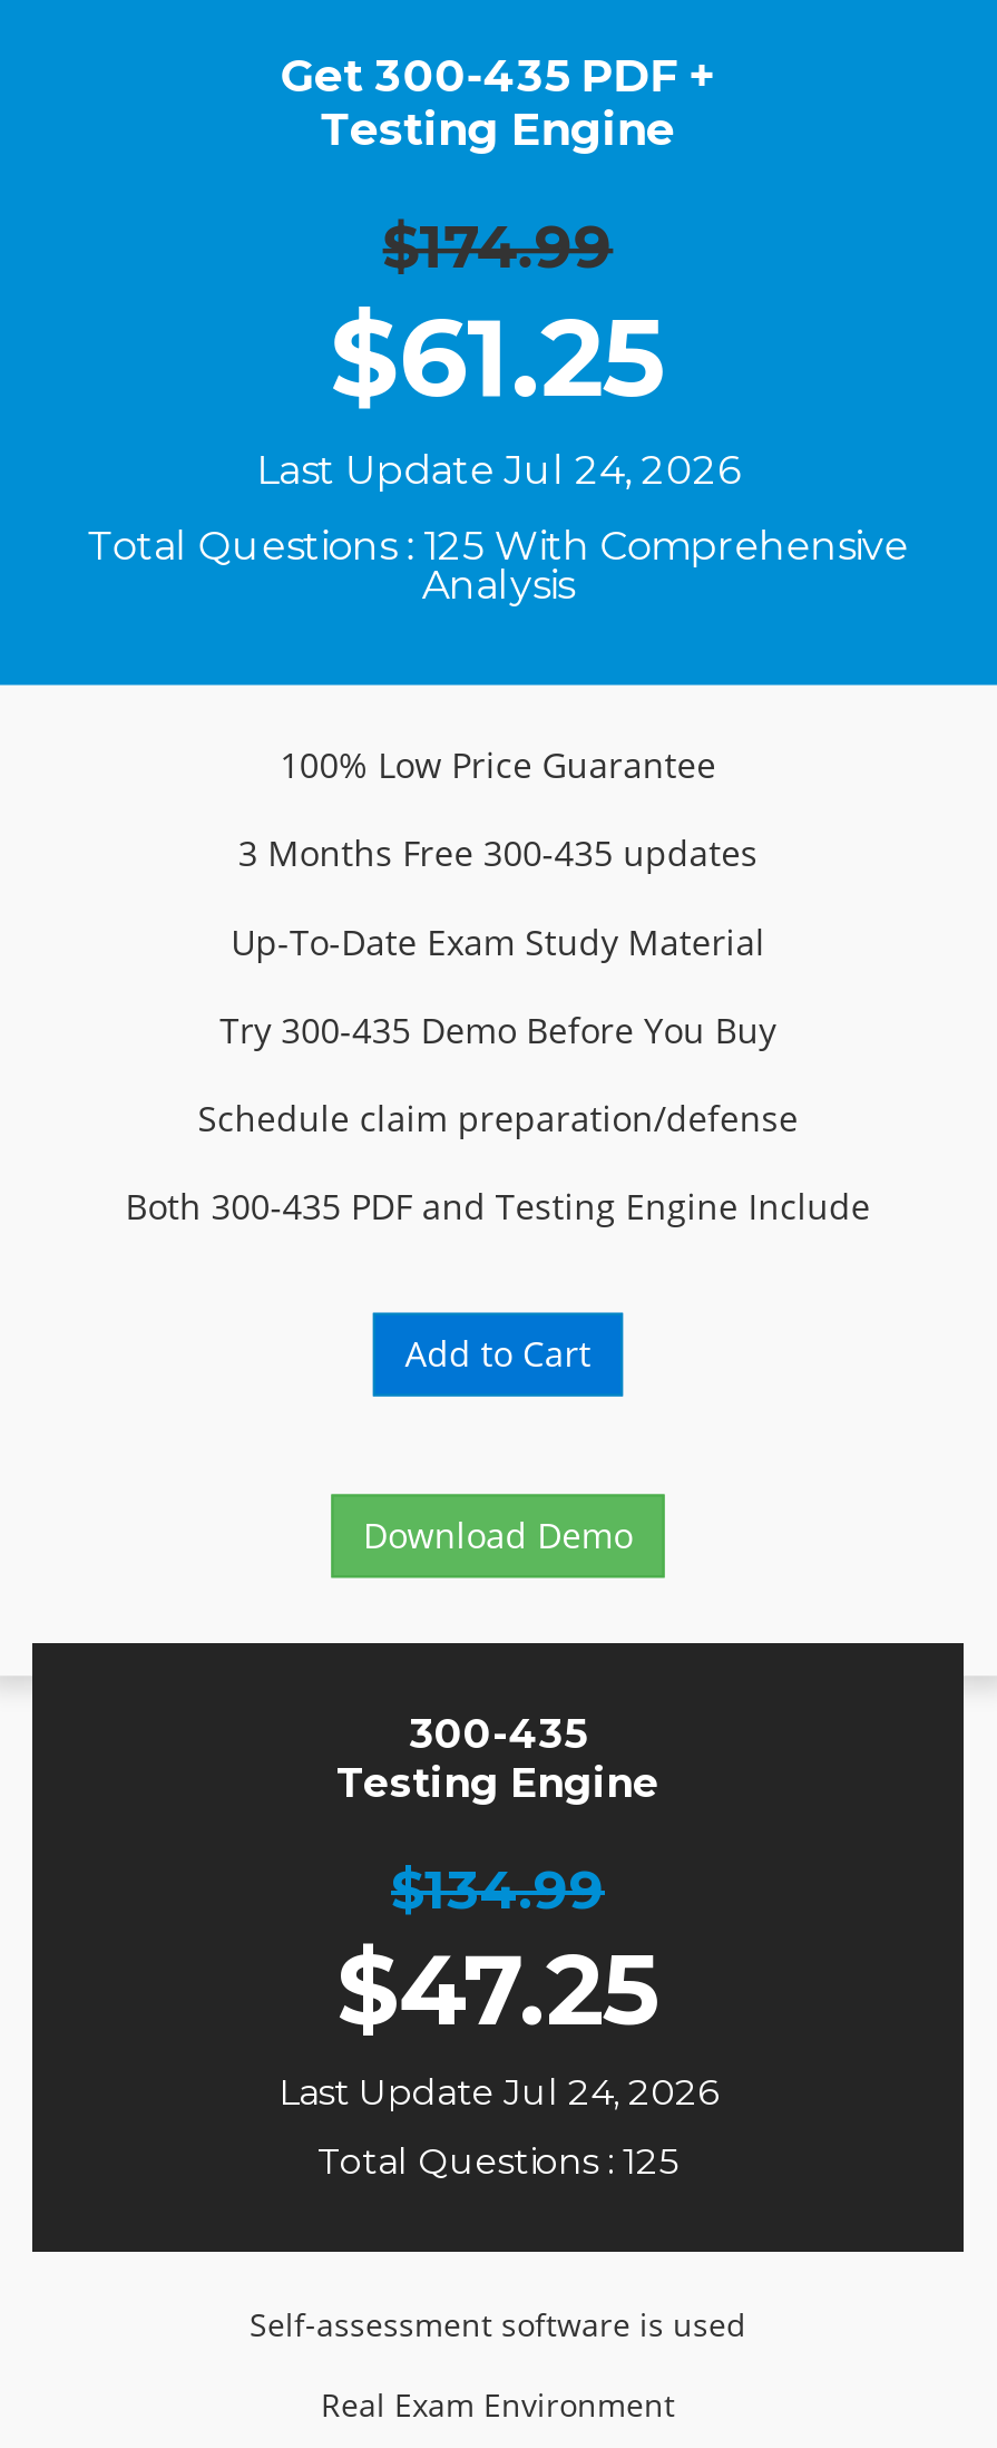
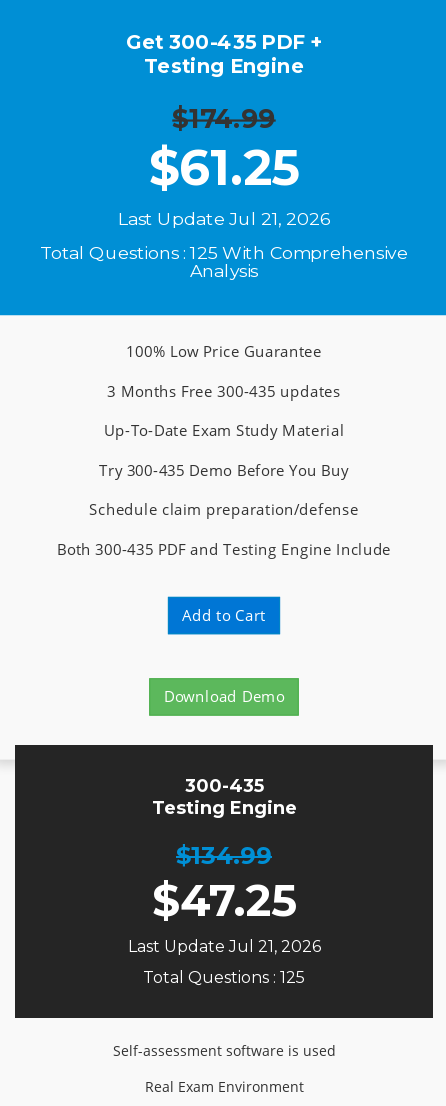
- Last Update Jul 24, 2026
+ Last Update Jul 21, 2026

- Last Update Jul 24, 2026
+ Last Update Jul 21, 2026
